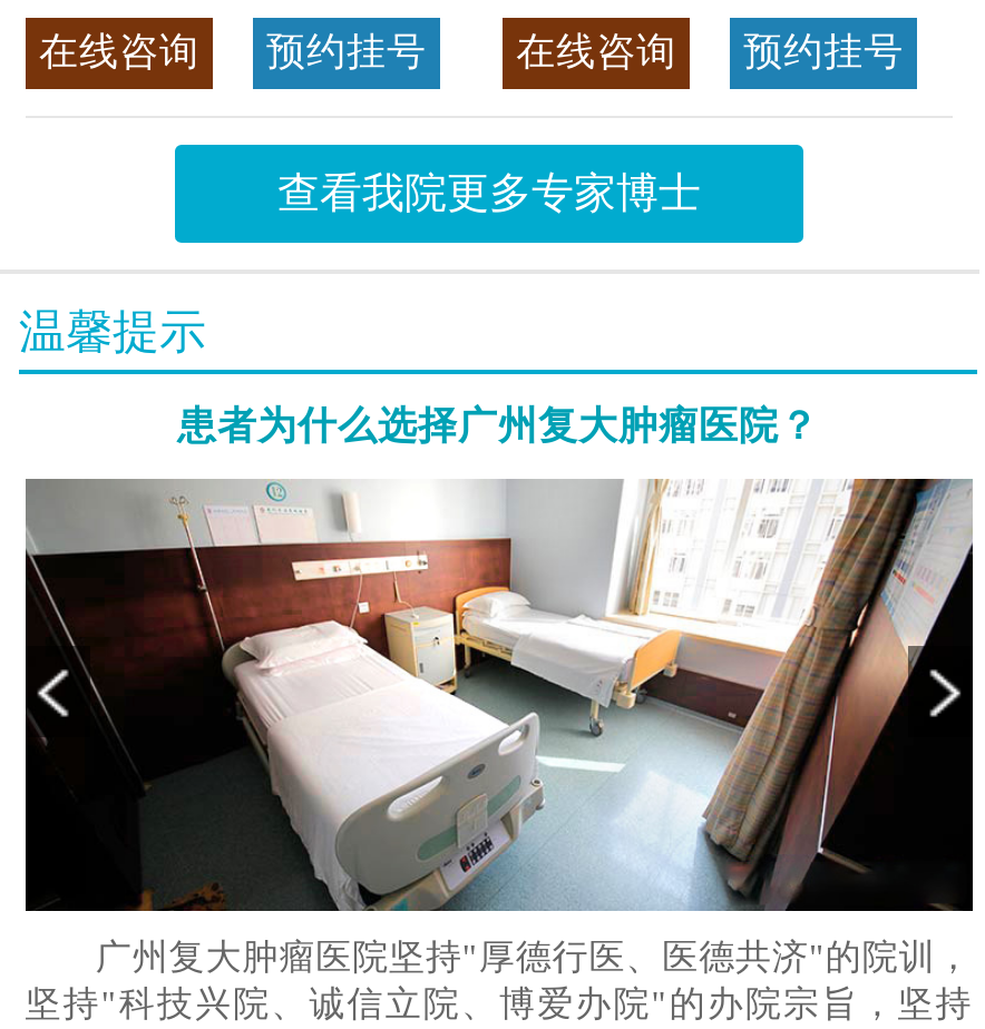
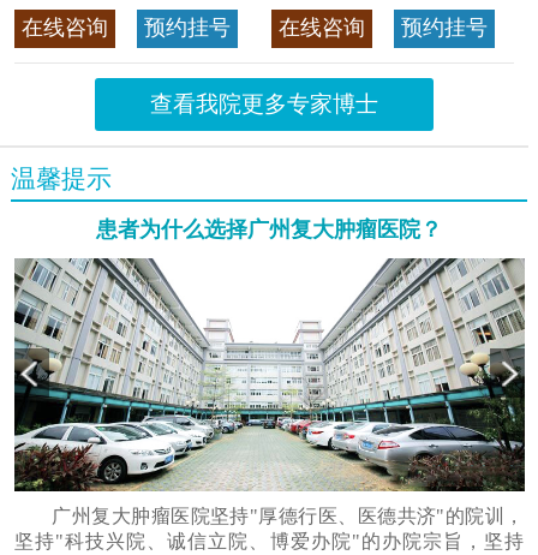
- [image]
+ [image]
